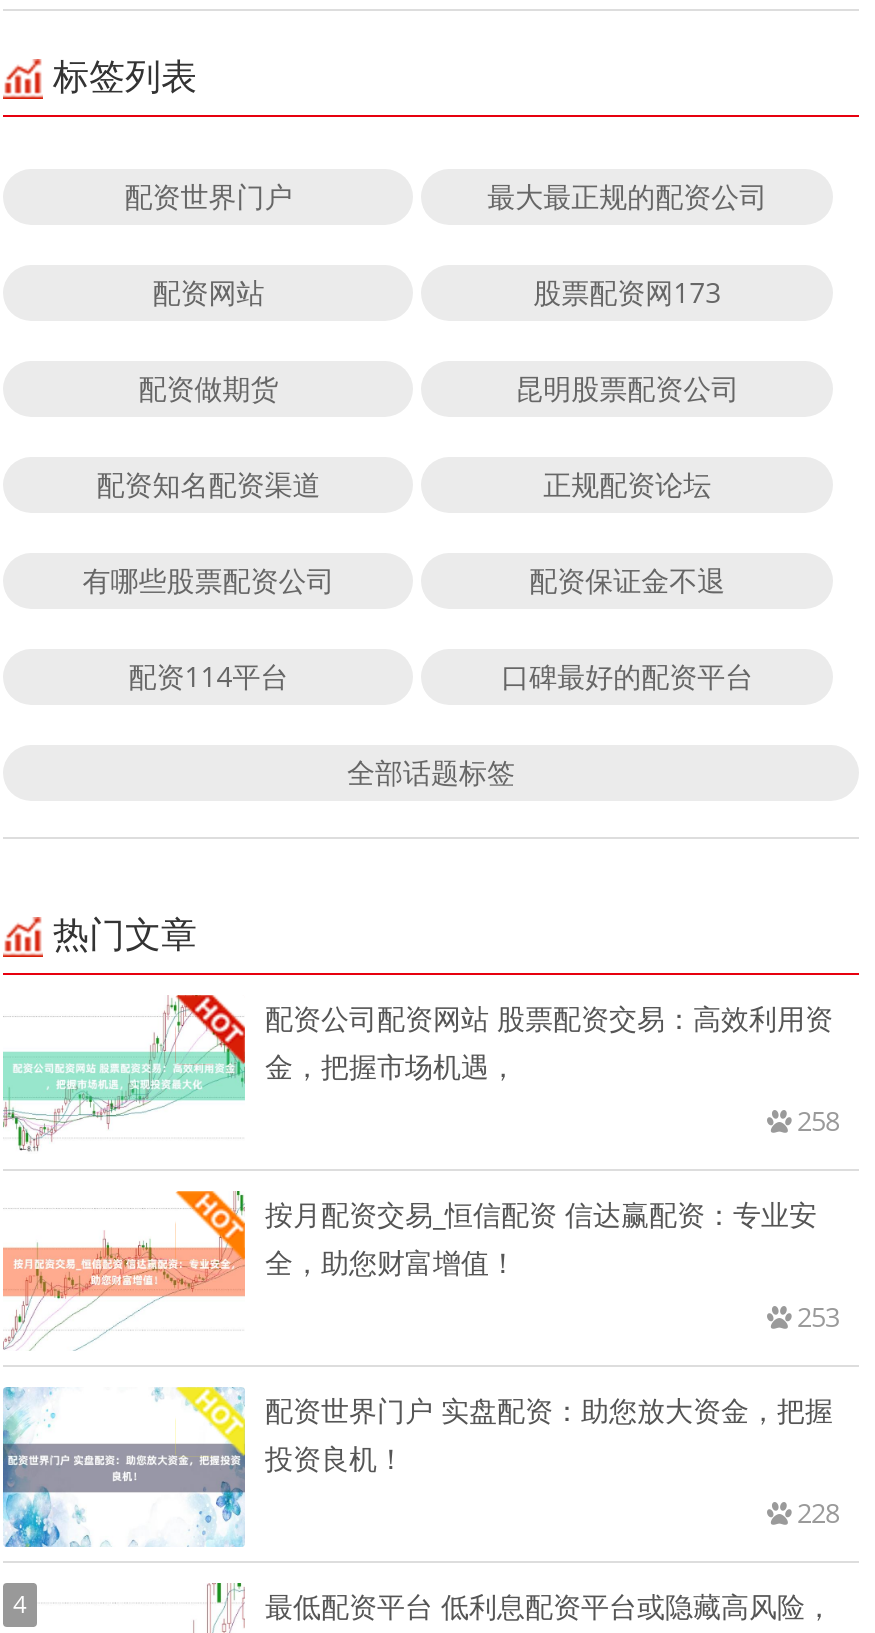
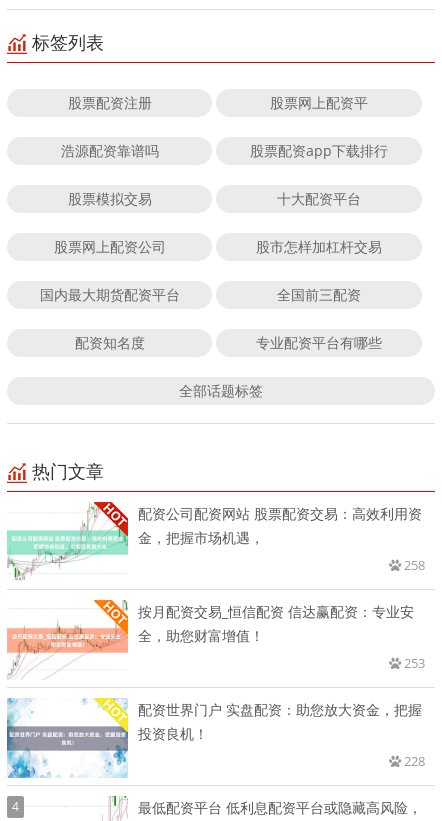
- 配资世界门户
- 最大最正规的配资公司
+ 股票配资注册
+ 股票网上配资平

- 配资网站
- 股票配资网173
+ 浩源配资靠谱吗
+ 股票配资app下载排行

- 配资做期货
- 昆明股票配资公司
+ 股票模拟交易
+ 十大配资平台

- 配资知名配资渠道
- 正规配资论坛
+ 股票网上配资公司
+ 股市怎样加杠杆交易

- 有哪些股票配资公司
- 配资保证金不退
+ 国内最大期货配资平台
+ 全国前三配资

- 配资114平台
- 口碑最好的配资平台
+ 配资知名度
+ 专业配资平台有哪些
